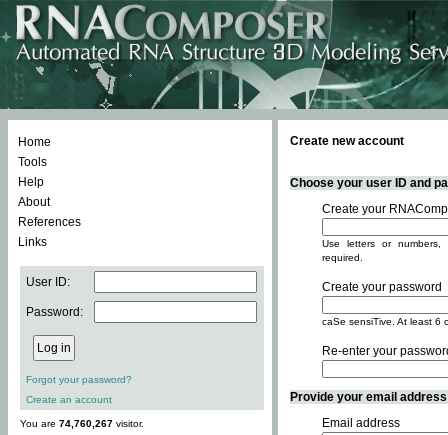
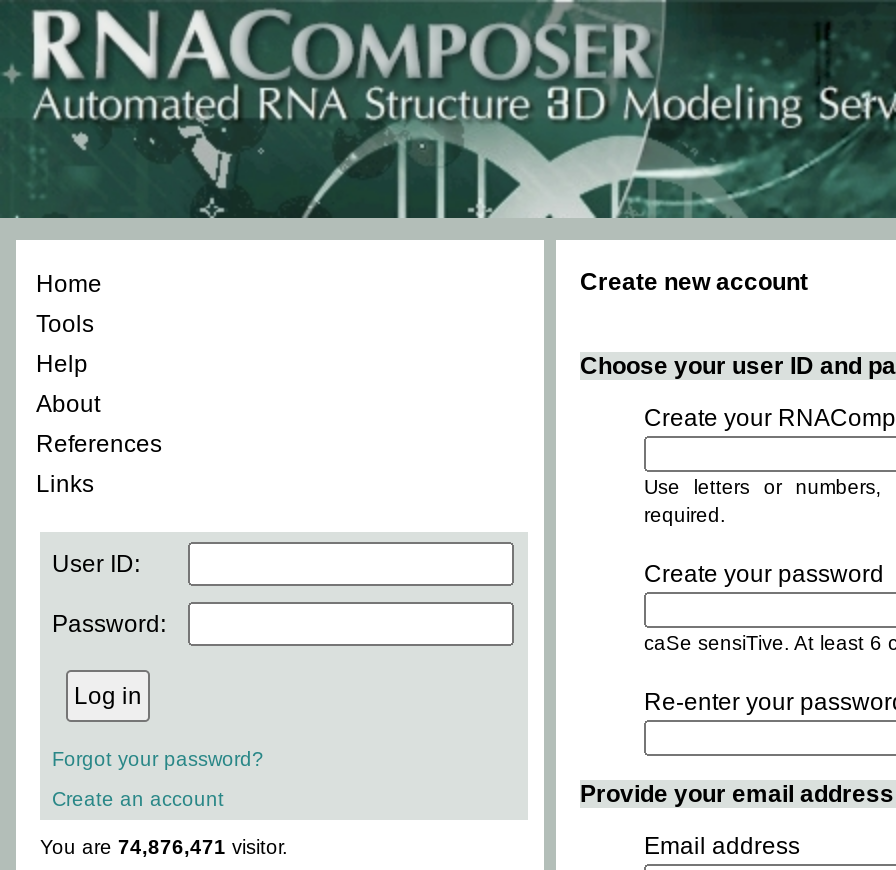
- You are 74,760,267 visitor.
+ You are 74,876,471 visitor.
